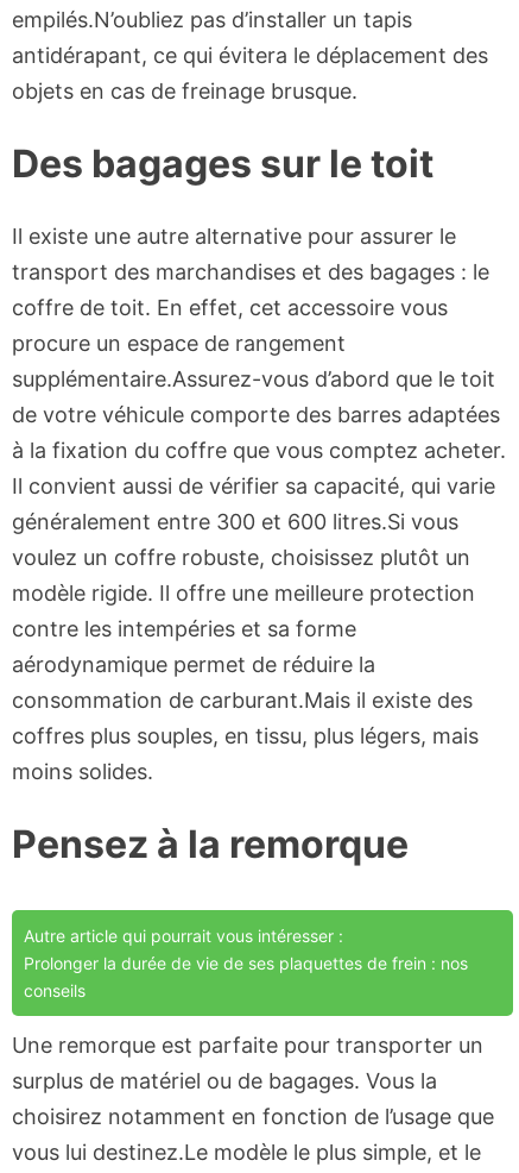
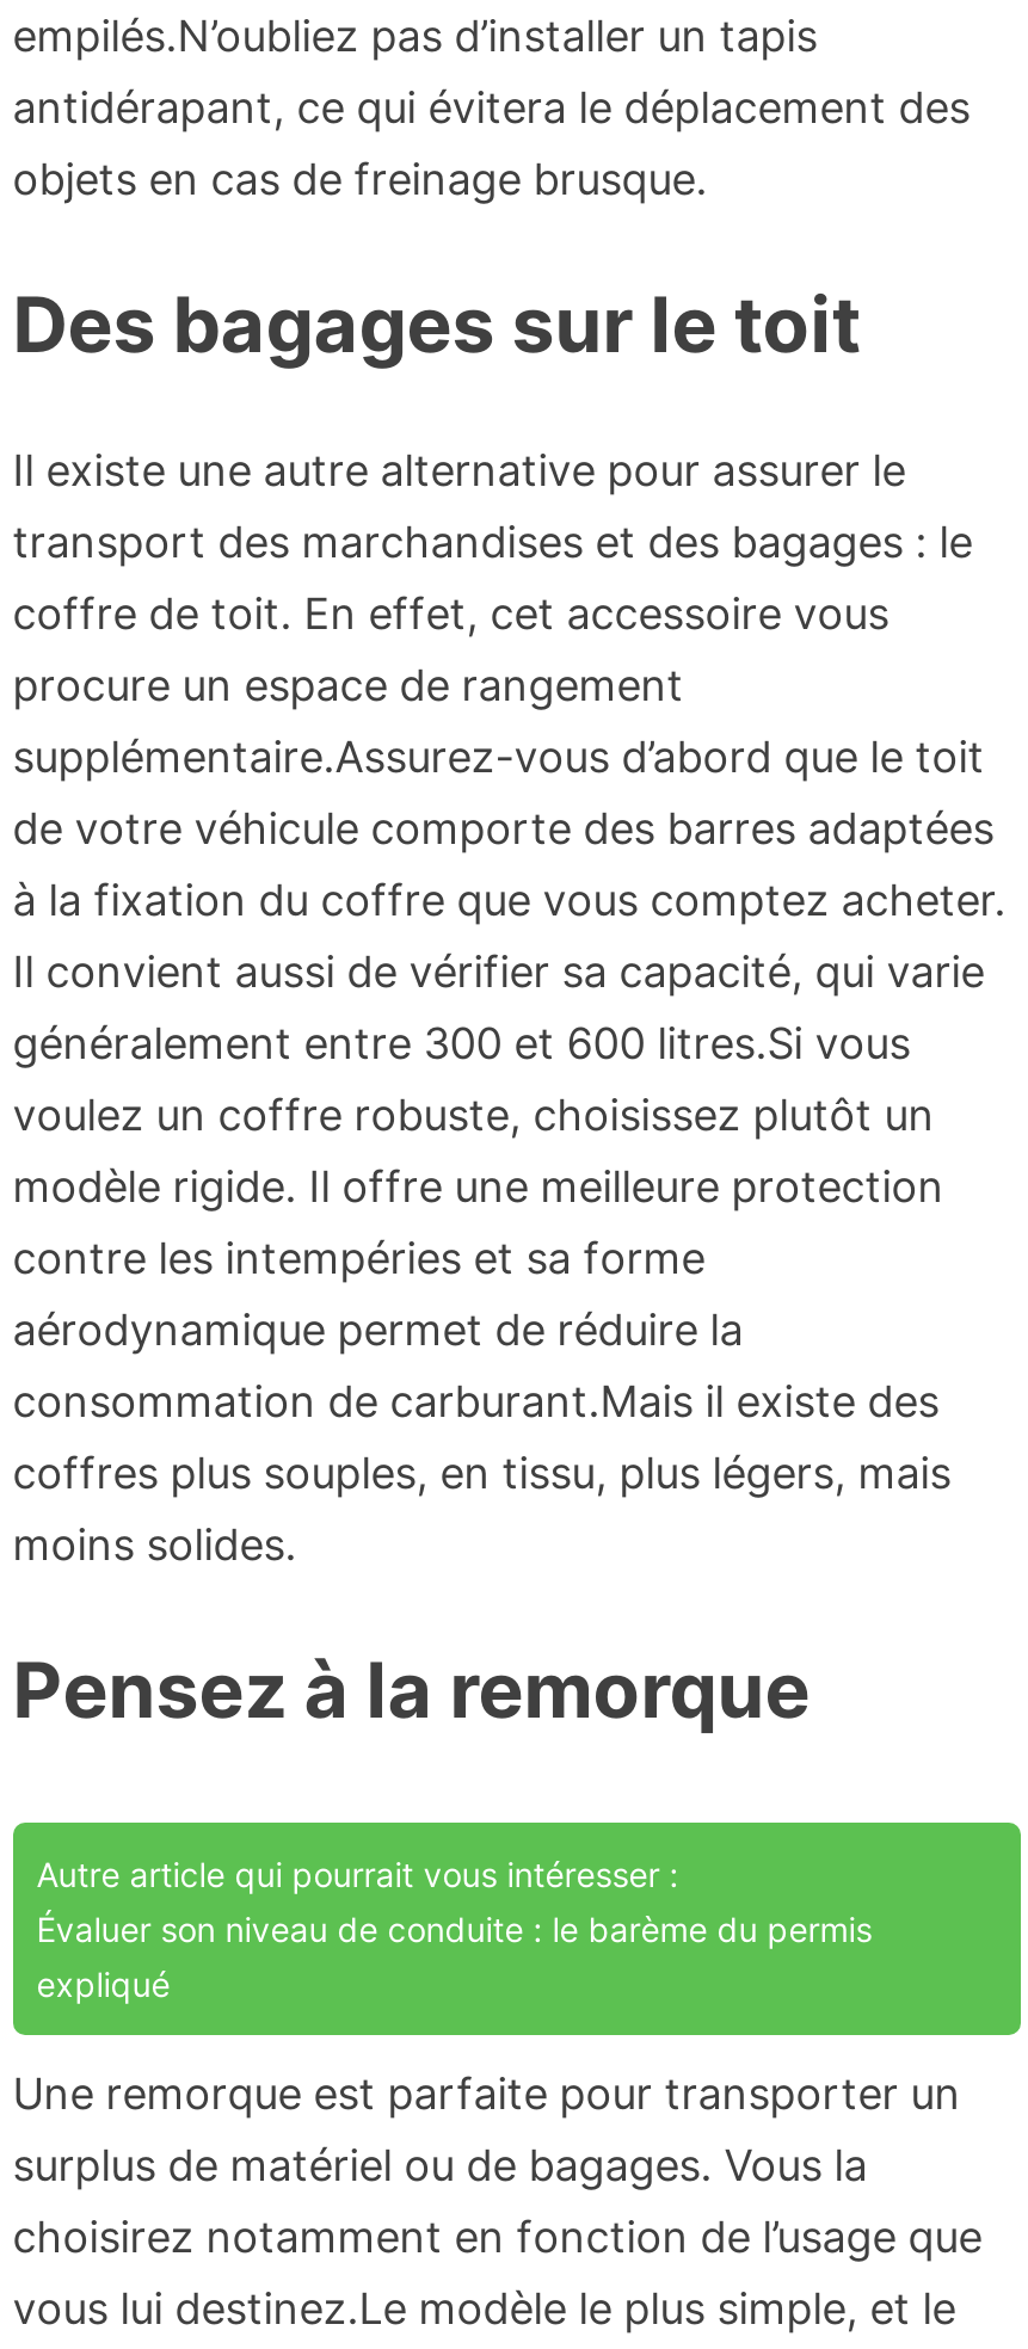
- Prolonger la durée de vie de ses plaquettes de frein : nos
- conseils
+ Évaluer son niveau de conduite : le barème du permis
+ expliqué
